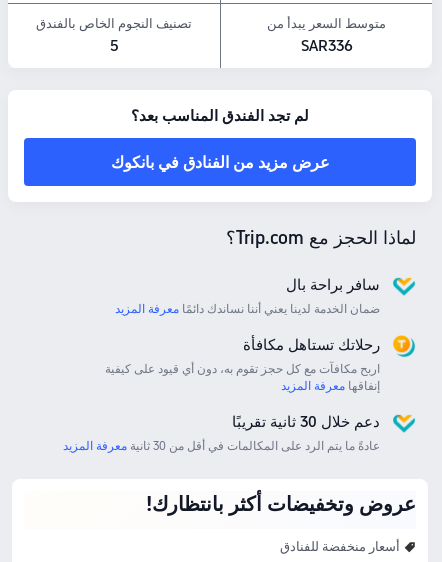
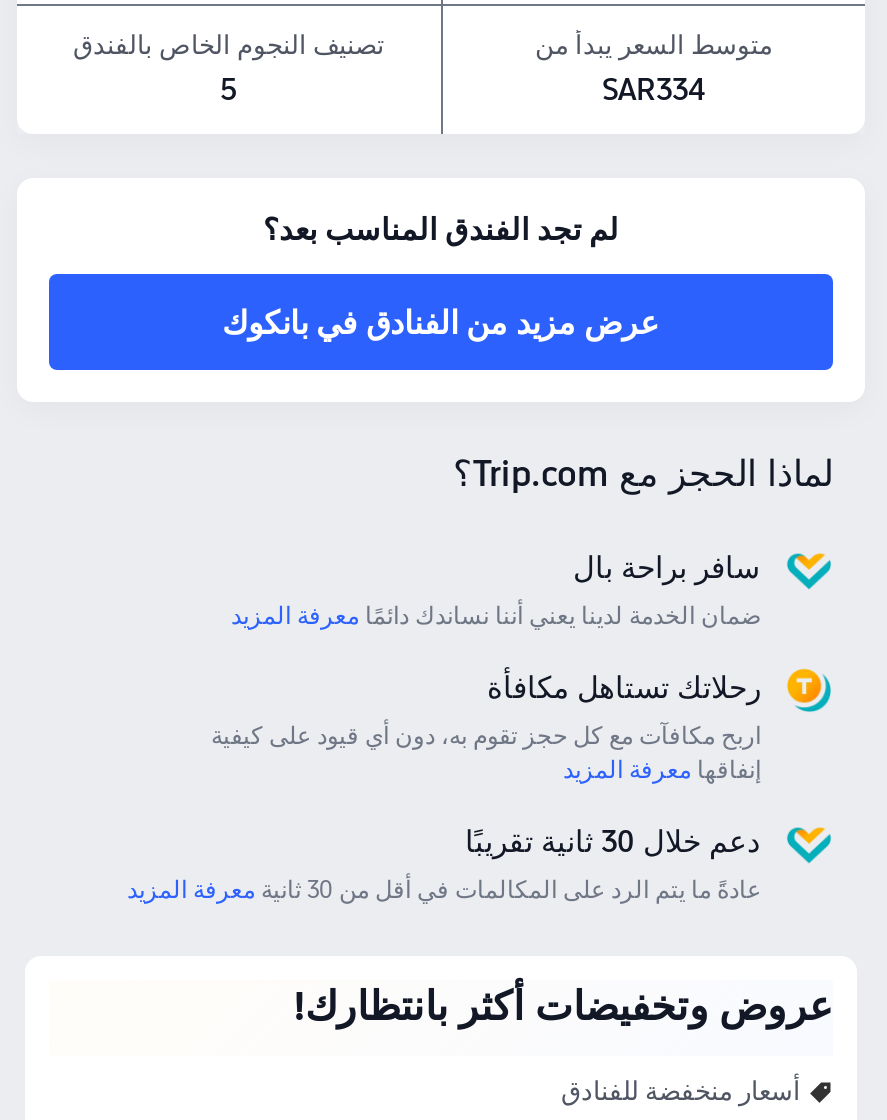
- SAR336
+ SAR334
